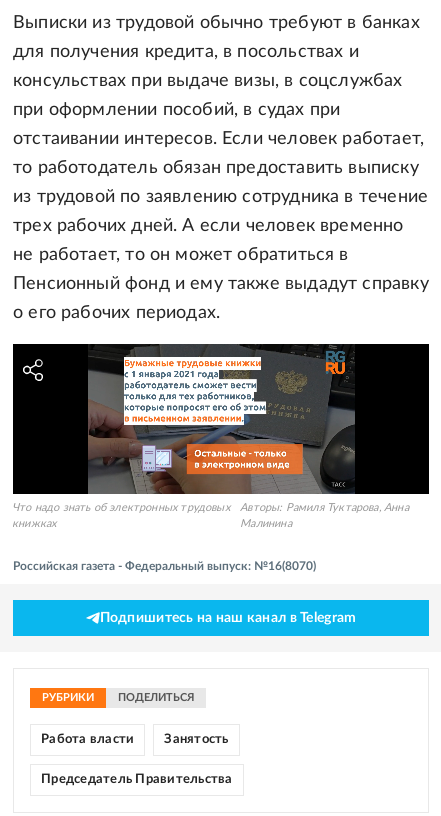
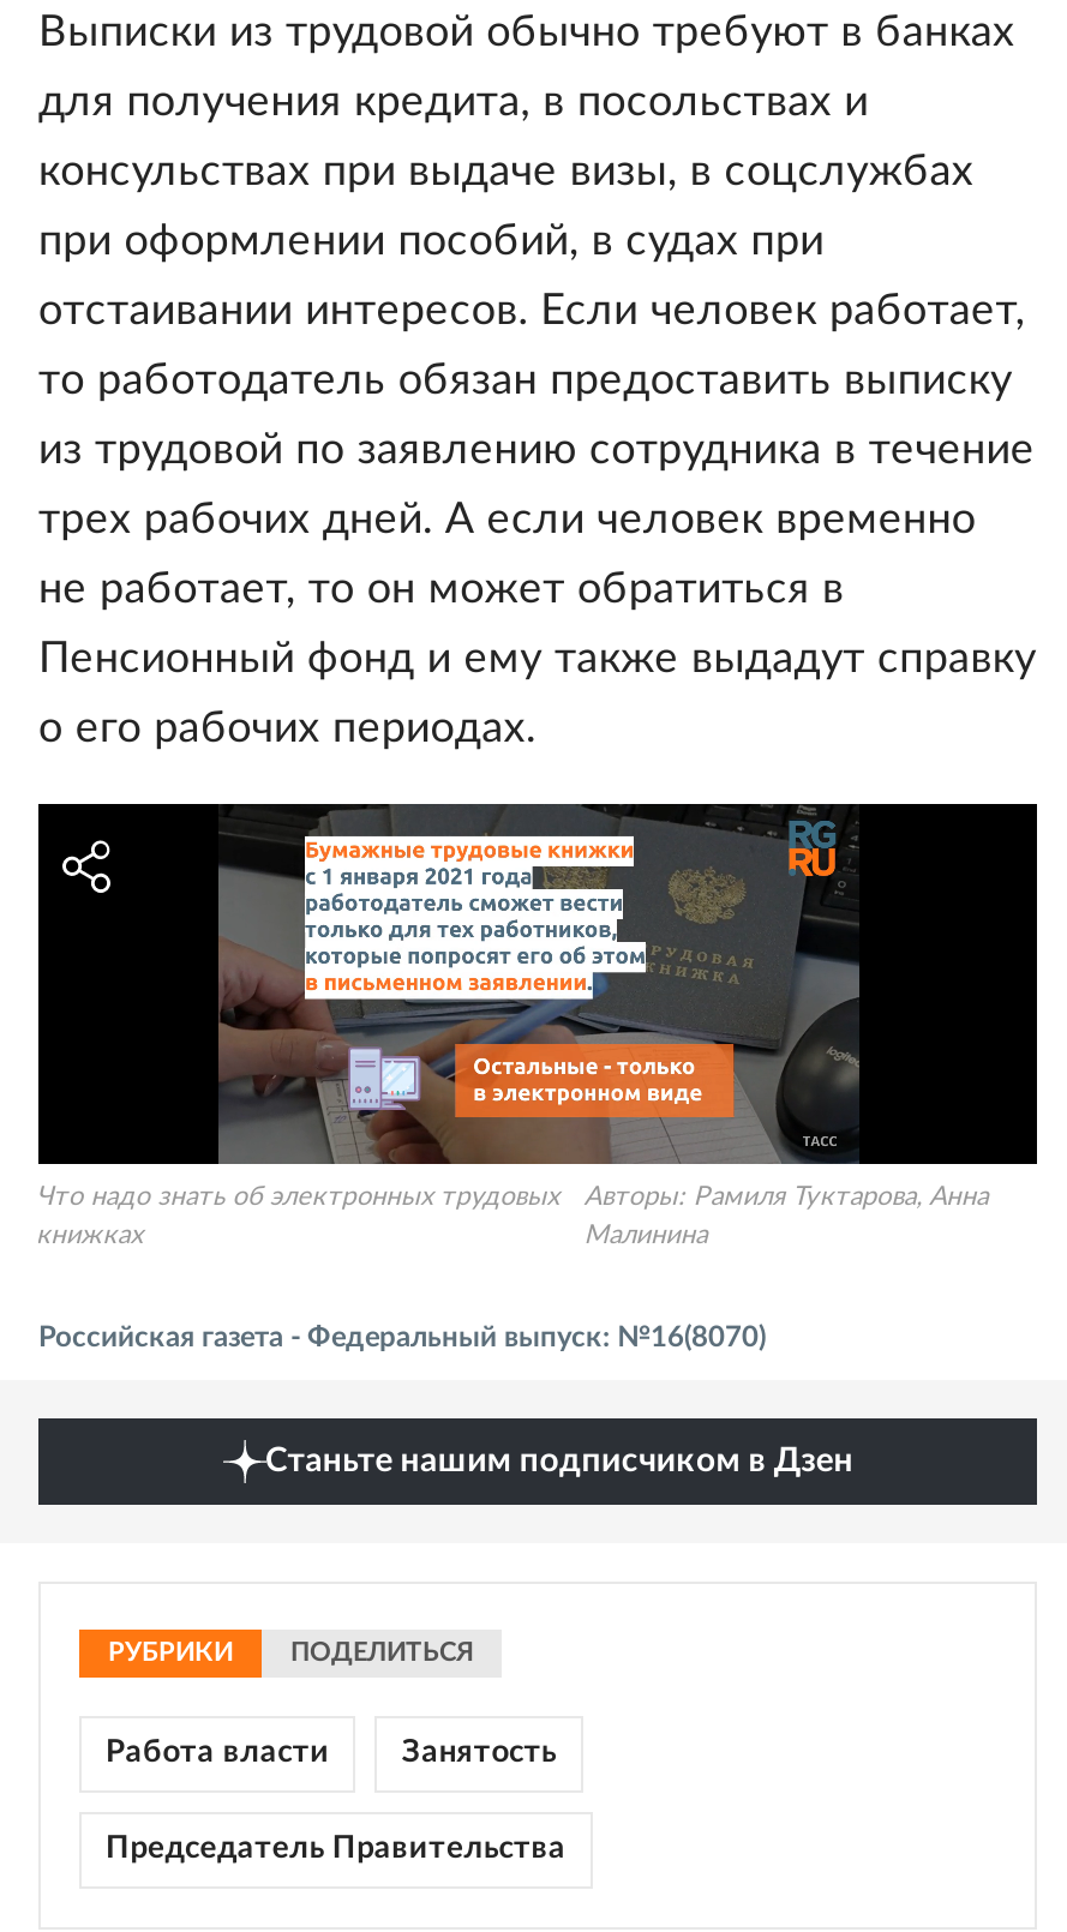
- Подпишитесь на наш канал в Telegram
+ Станьте нашим подписчиком в Дзен
